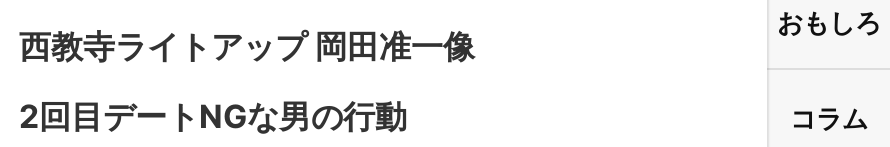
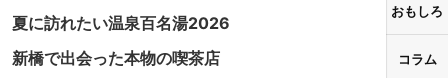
- 西教寺ライトアップ 岡田准一像
+ 夏に訪れたい温泉百名湯2026

- 2回目デートNGな男の行動
+ 新橋で出会った本物の喫茶店
